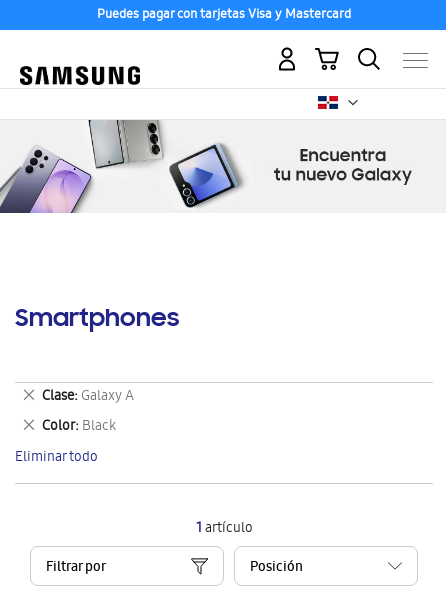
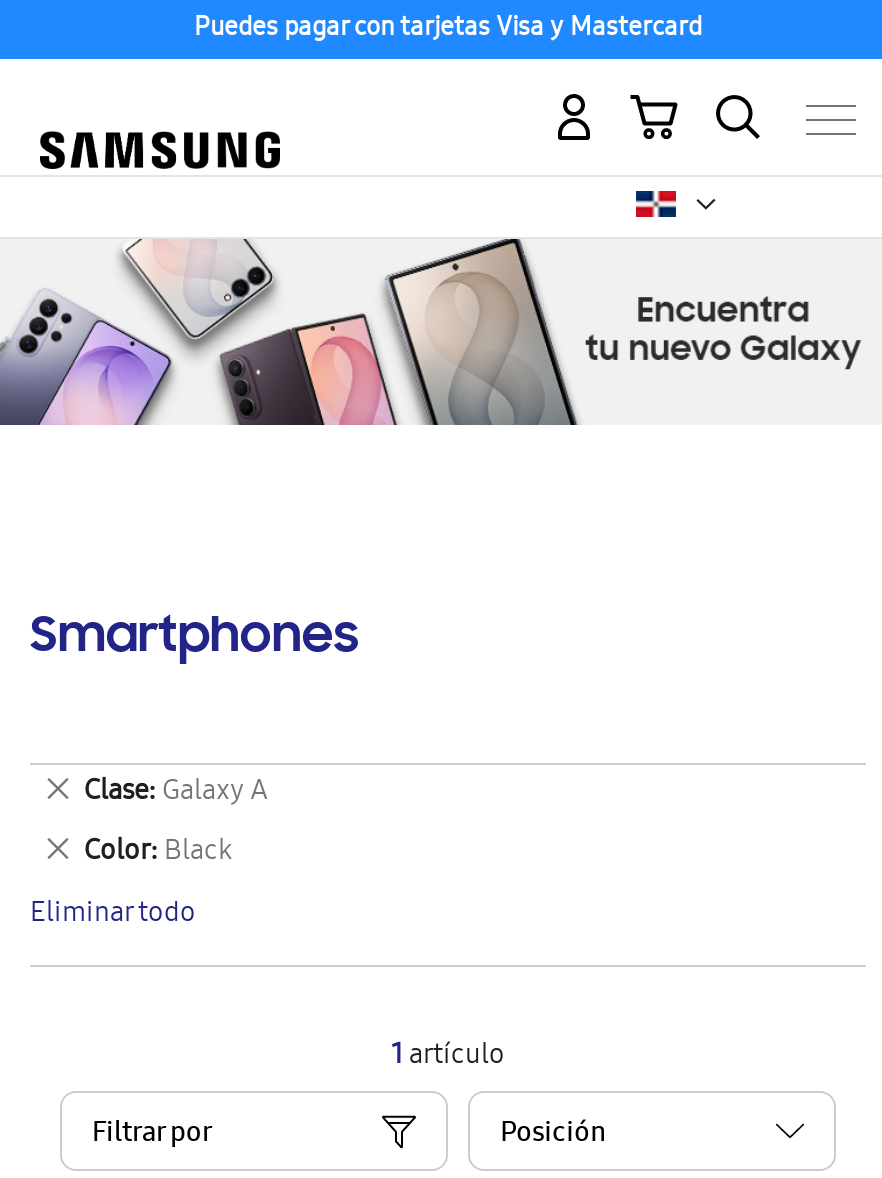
- [image]
+ [image]
